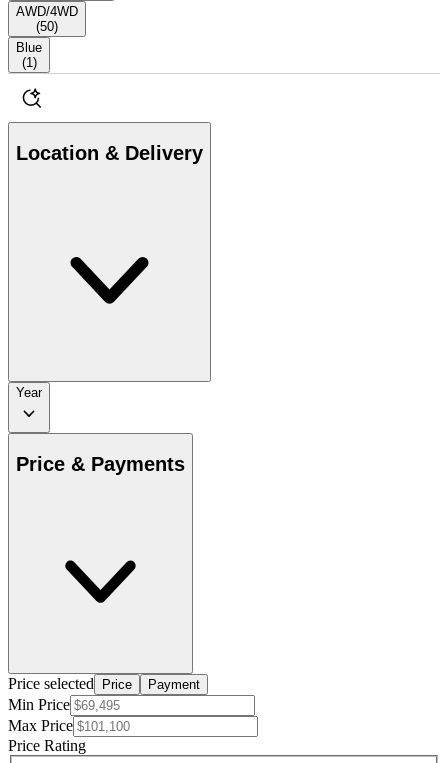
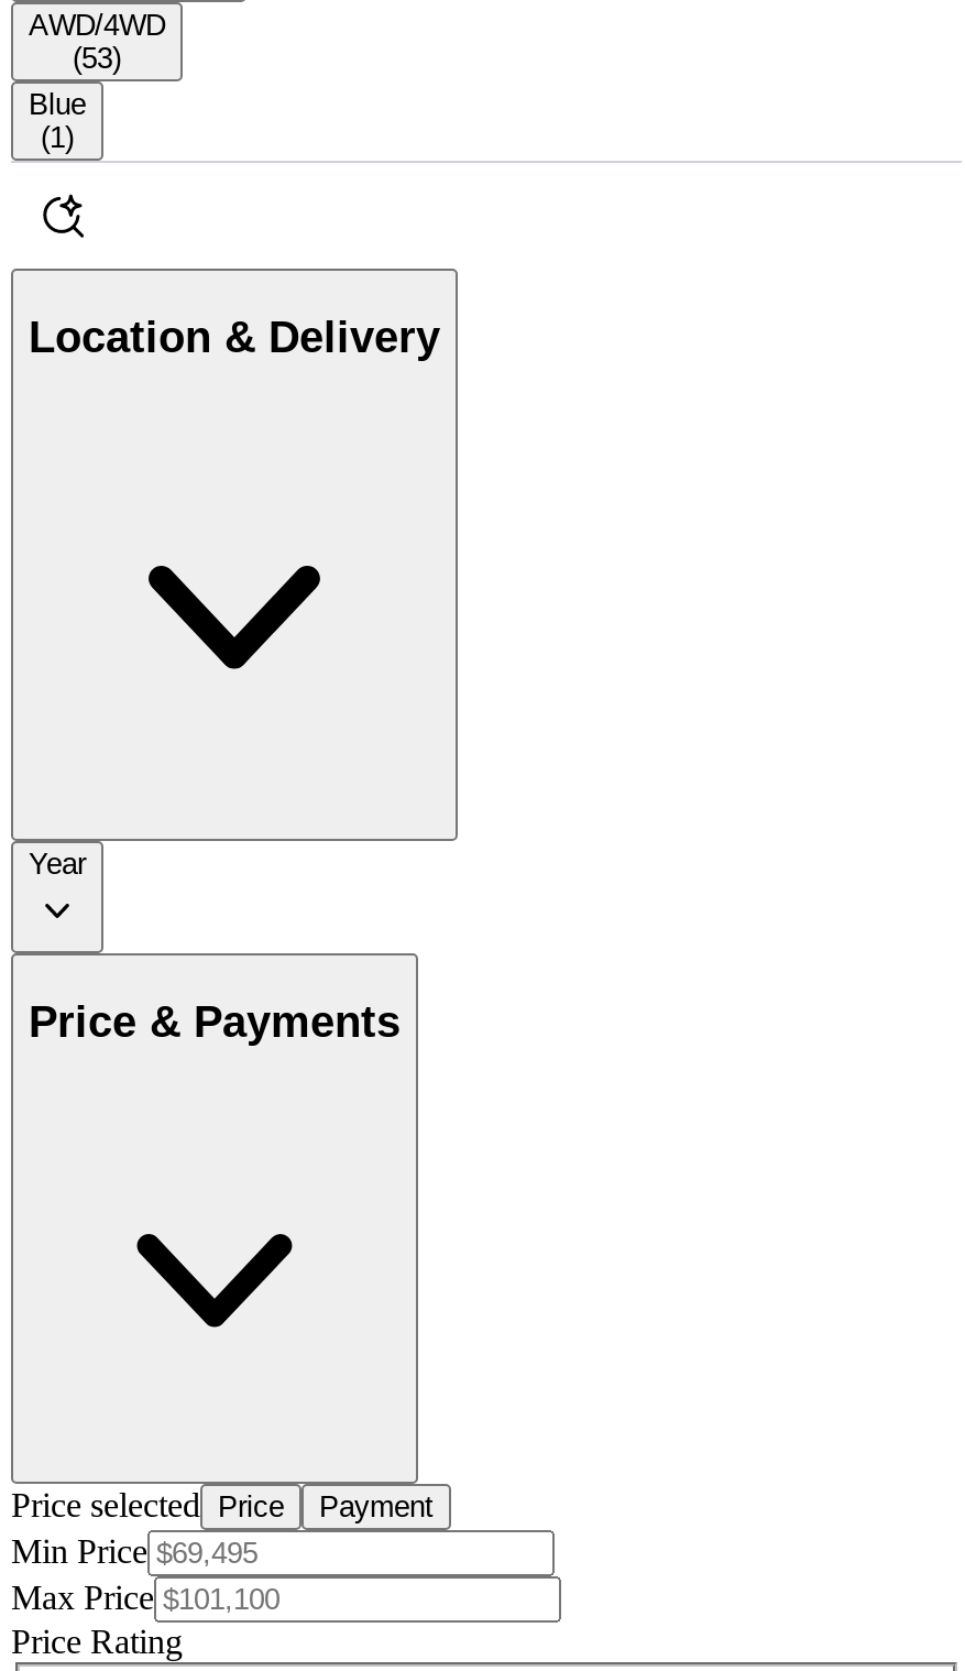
- (50)
+ (53)
